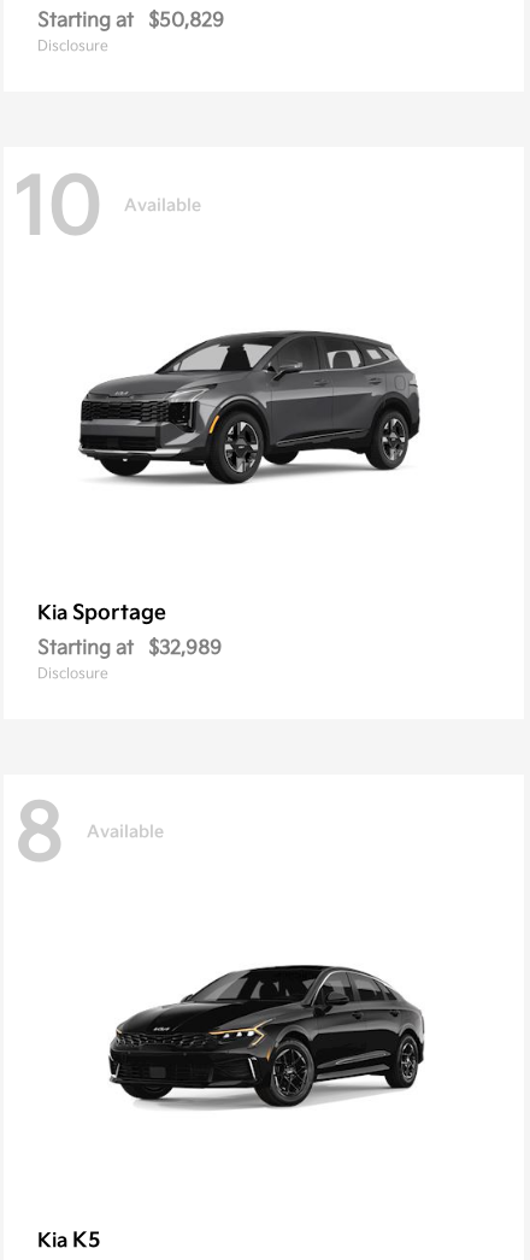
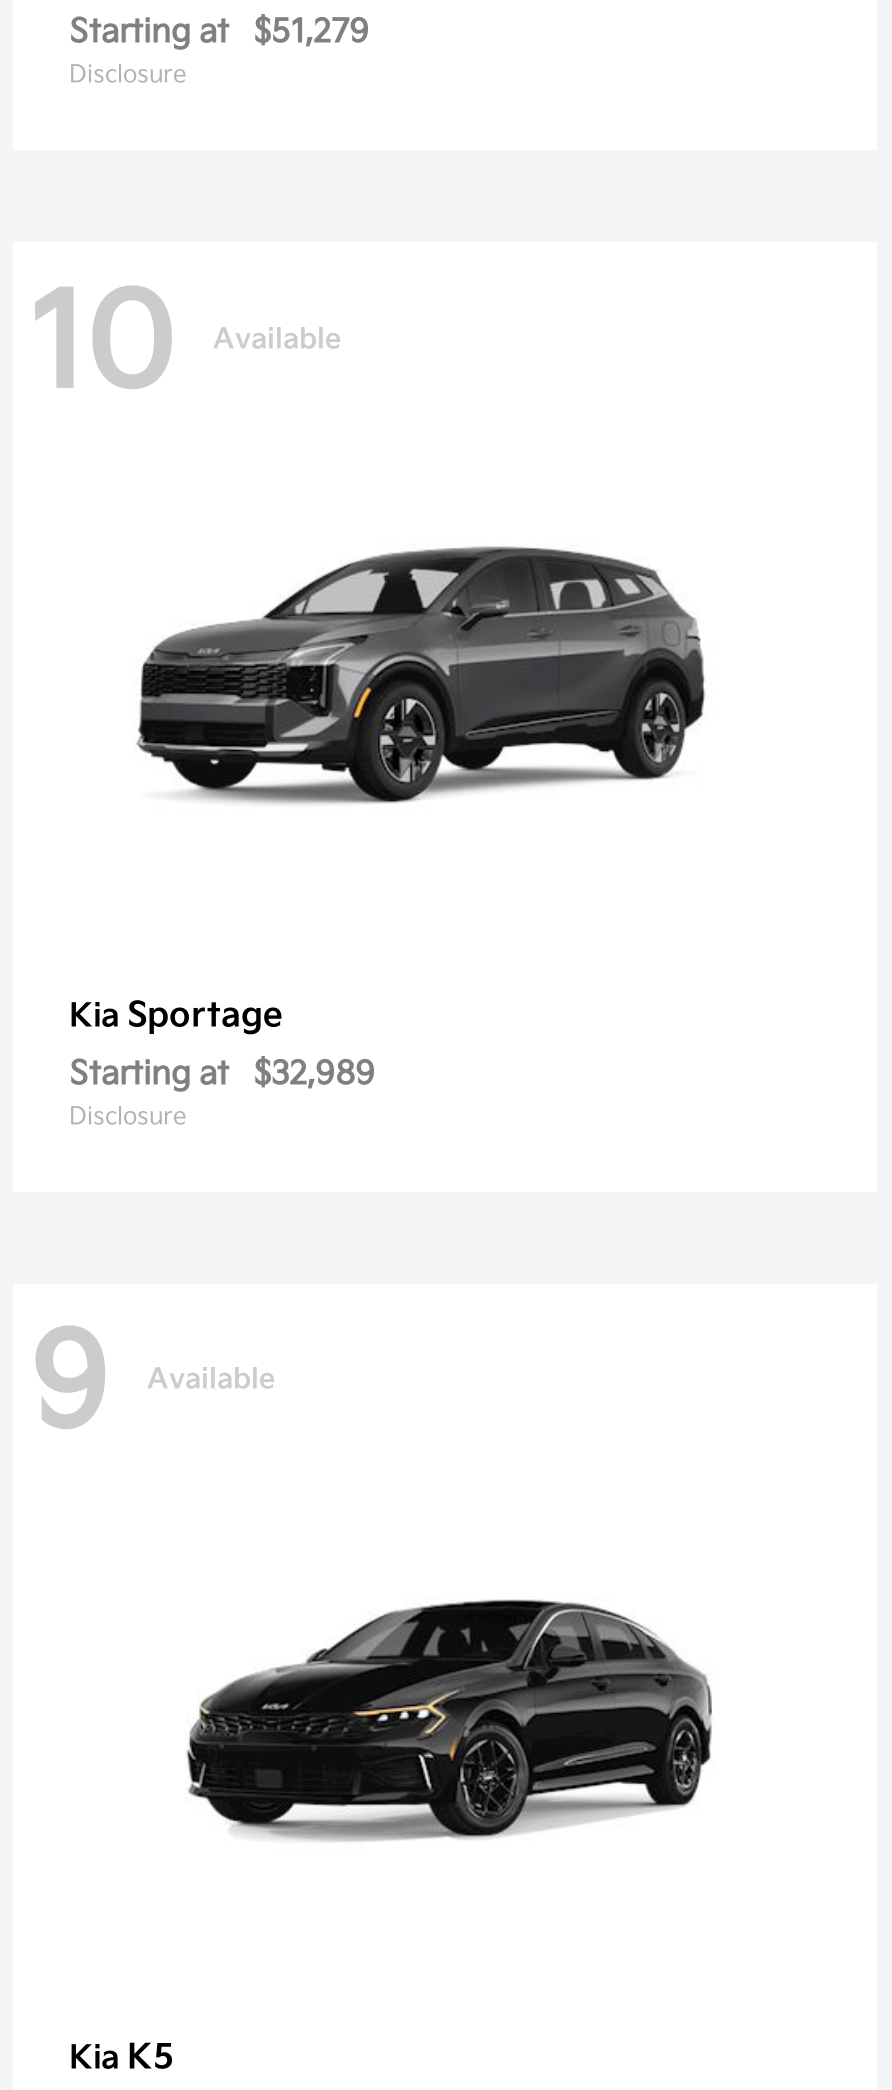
- Starting at $50,829
+ Starting at $51,279

- 8 Available
+ 9 Available
